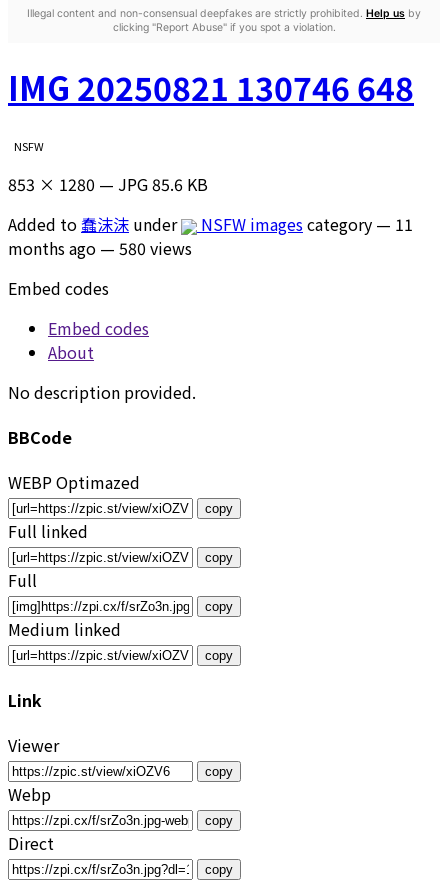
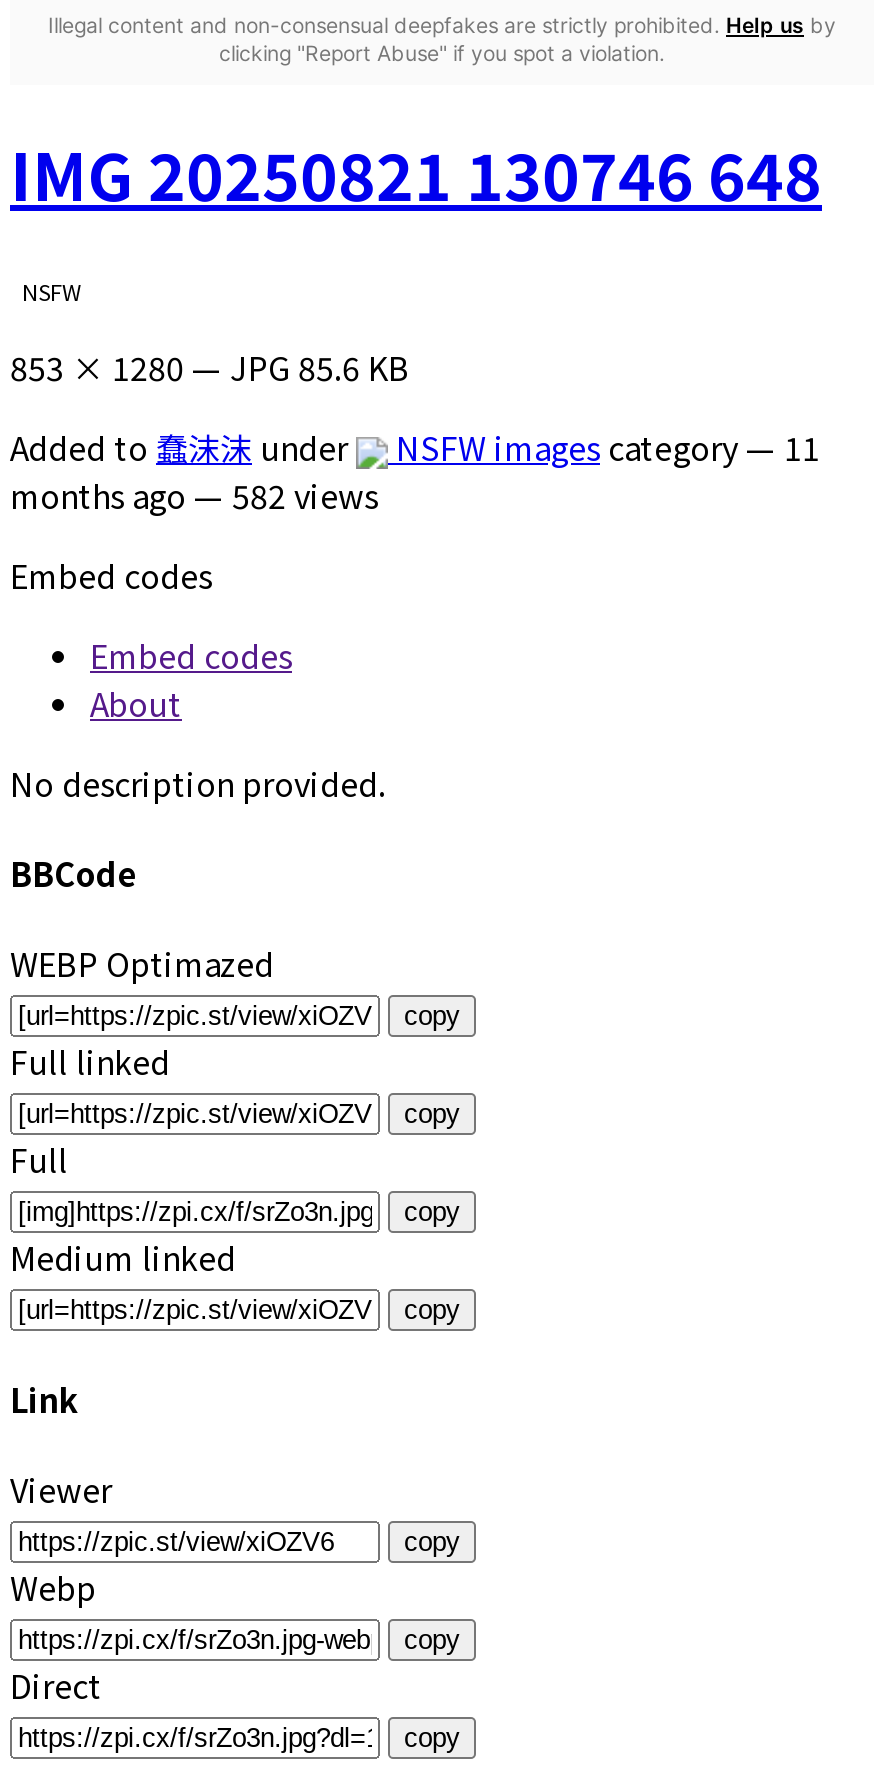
- months ago — 580 views
+ months ago — 582 views
